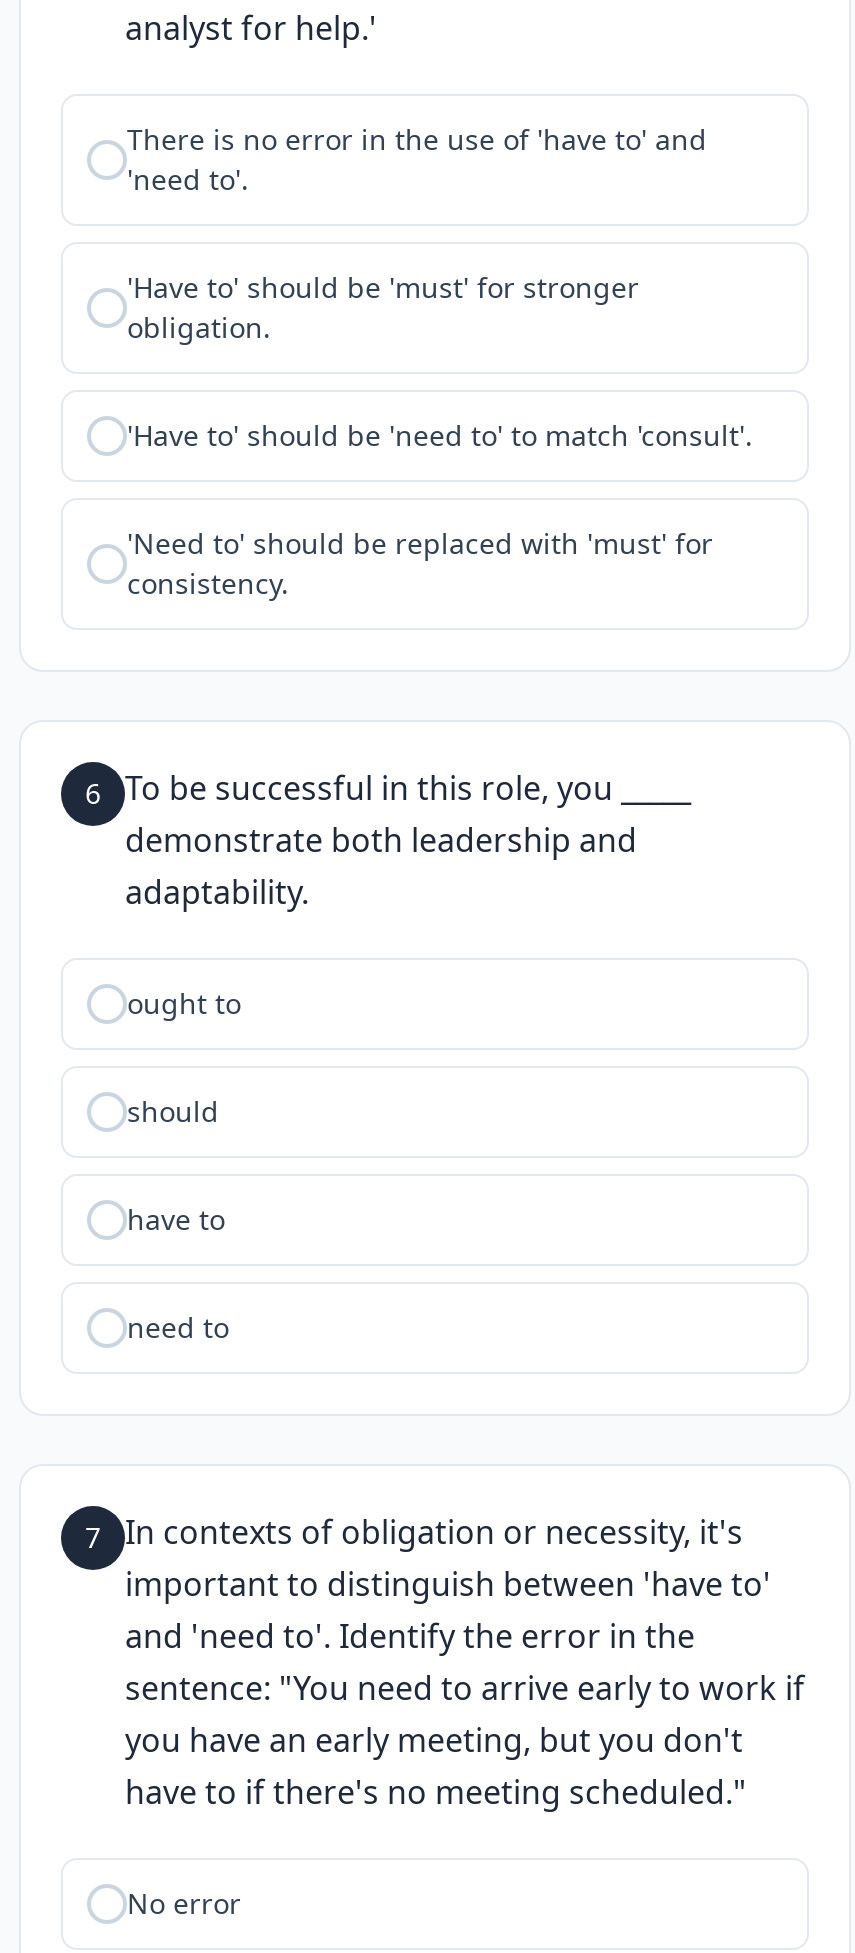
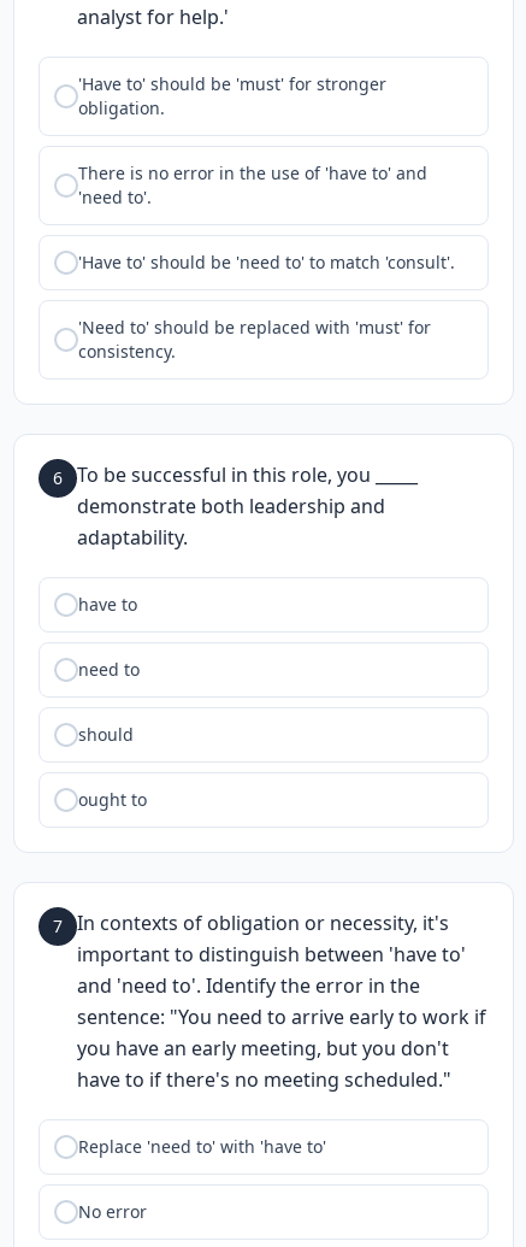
moved down: There is no error in the use of 'have to' and | 'need to'.

moved up: 'Have to' should be 'must' for stronger | obligation.

moved down: should | ought to

moved up: have to | need to

+ Replace 'need to' with 'have to'
